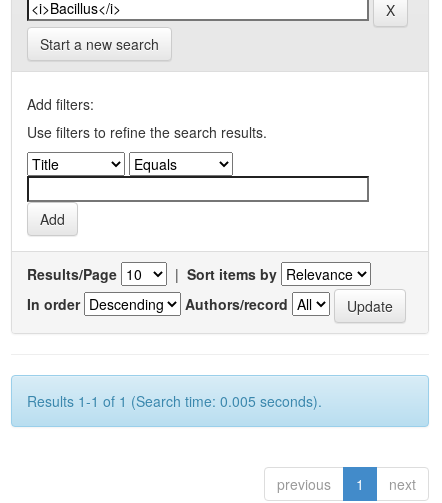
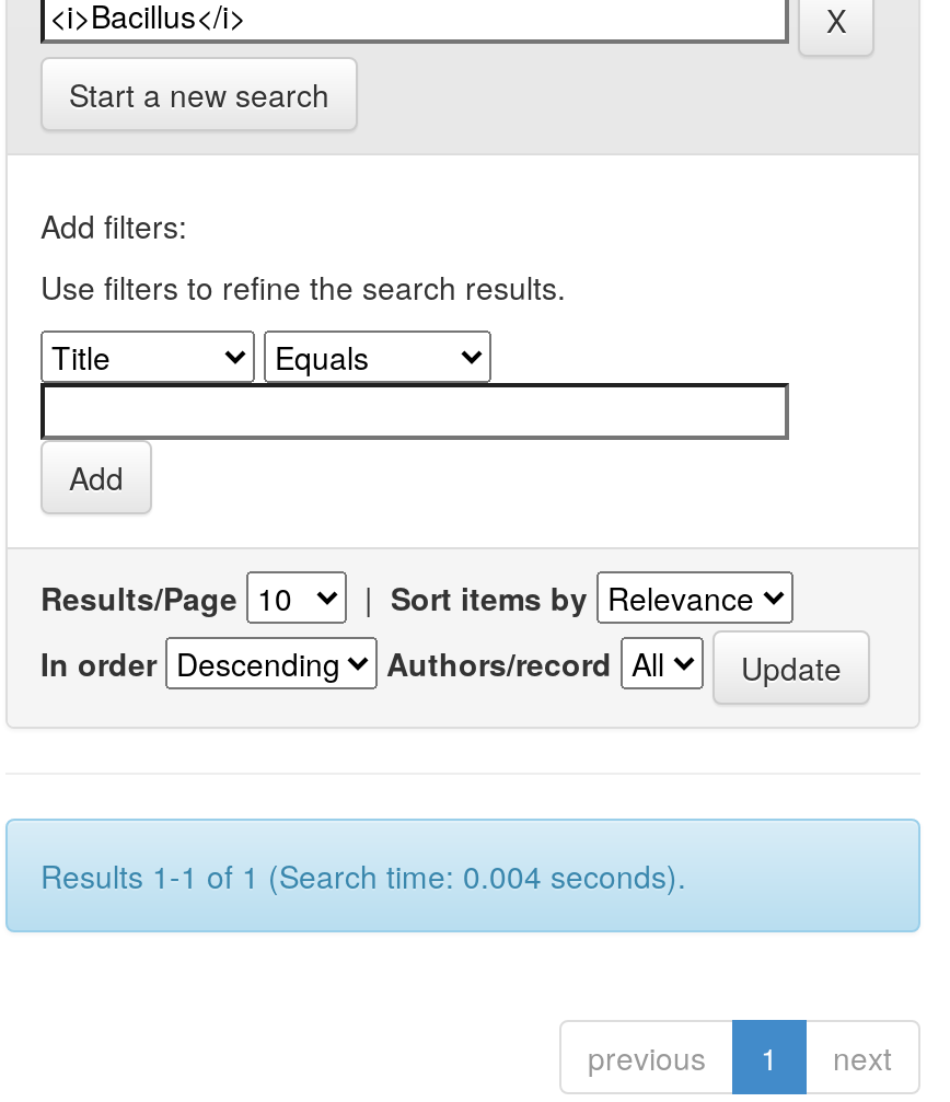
- Results 1-1 of 1 (Search time: 0.005 seconds).
+ Results 1-1 of 1 (Search time: 0.004 seconds).
